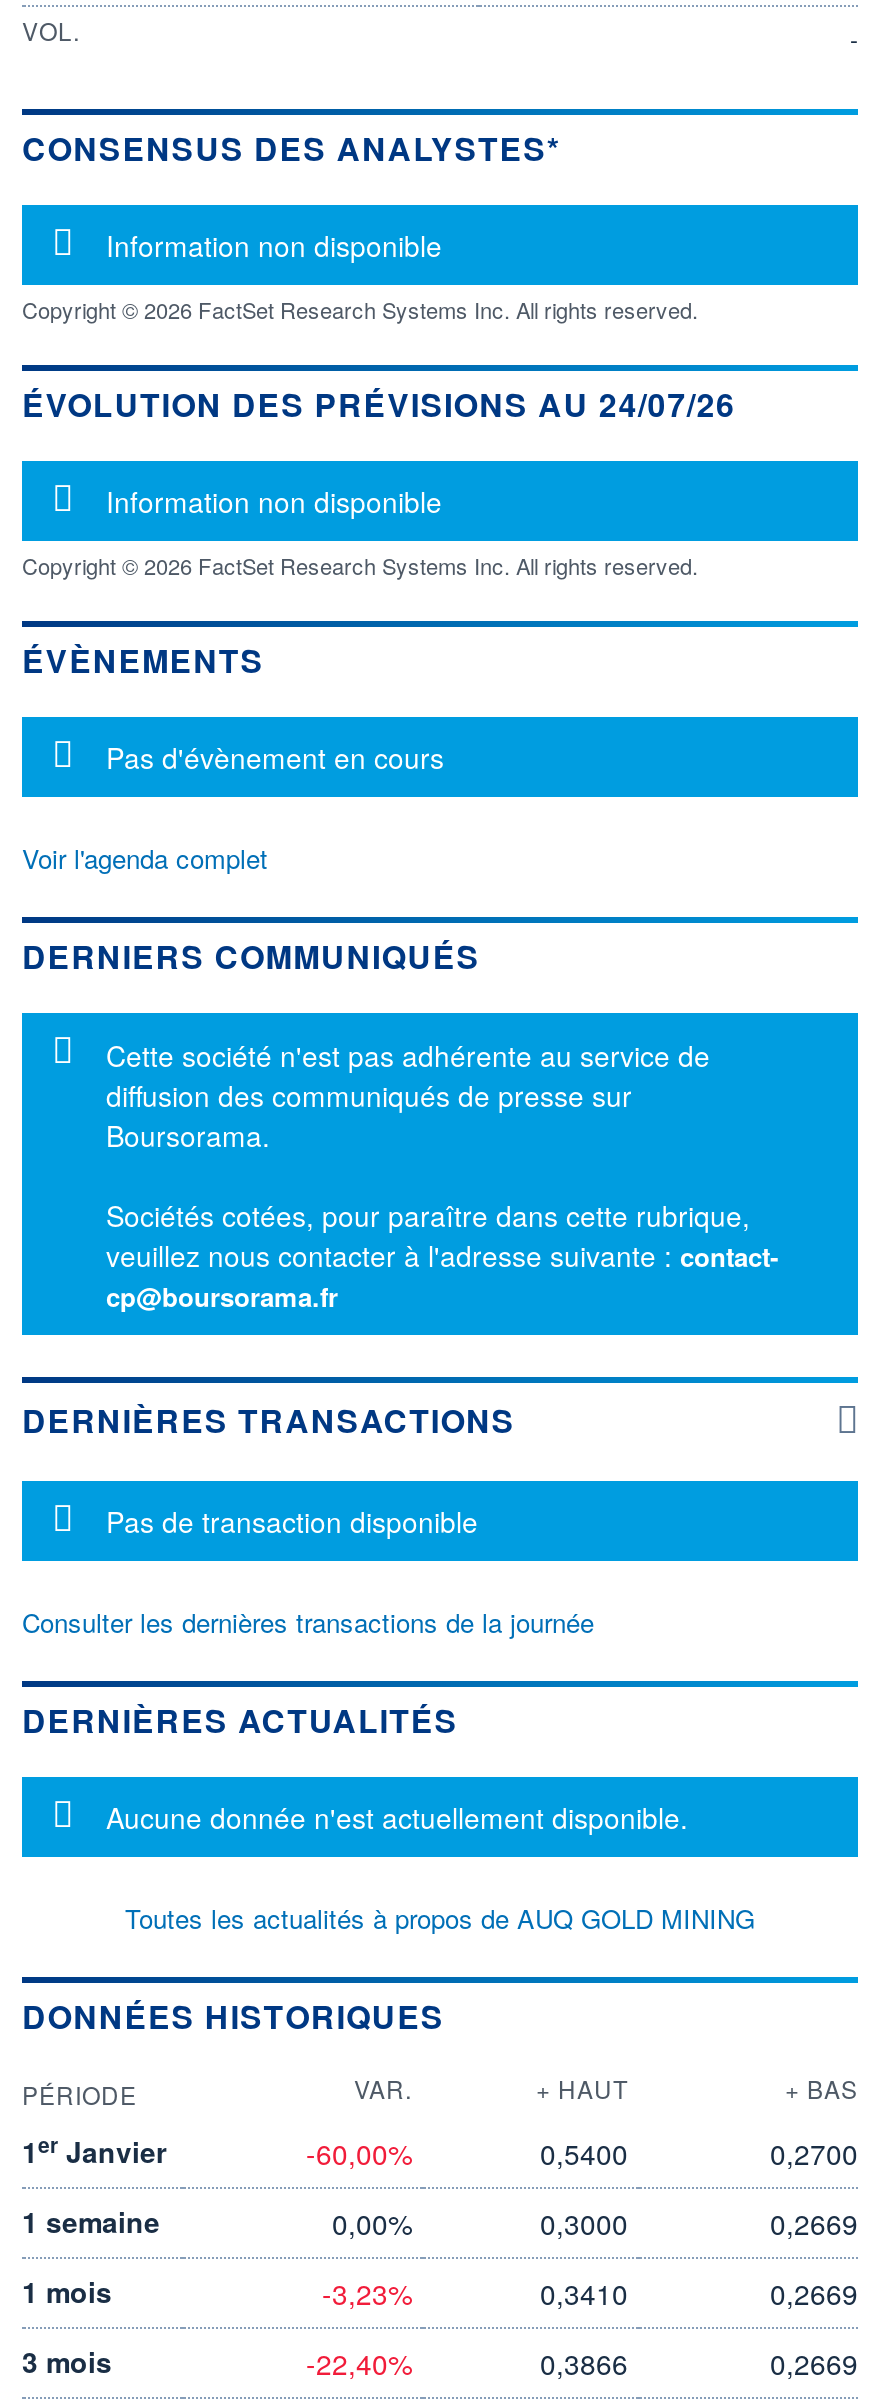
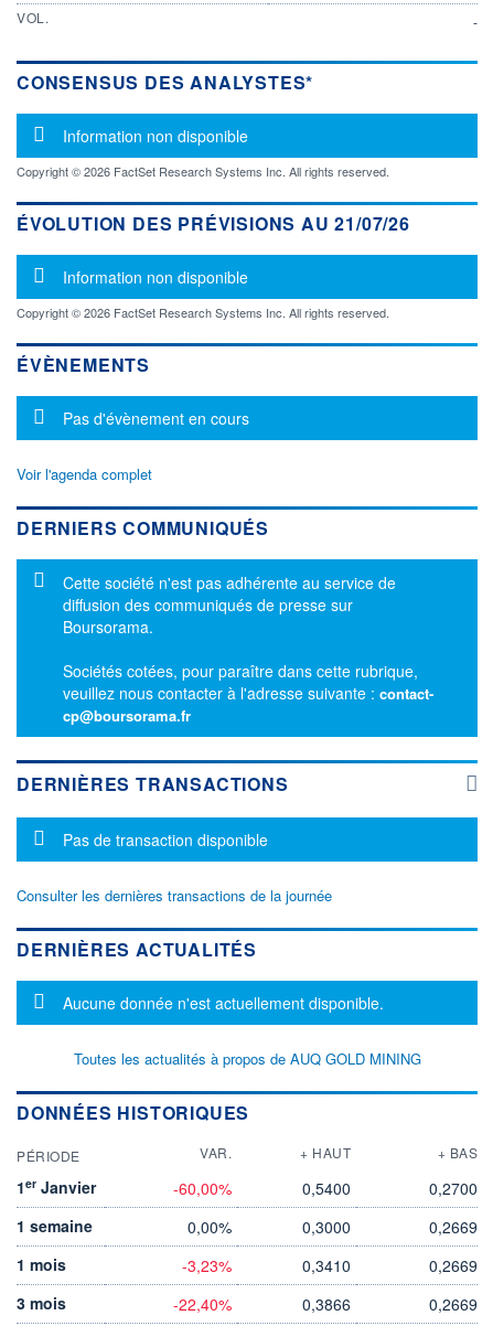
- ÉVOLUTION DES PRÉVISIONS AU 24/07/26
+ ÉVOLUTION DES PRÉVISIONS AU 21/07/26
